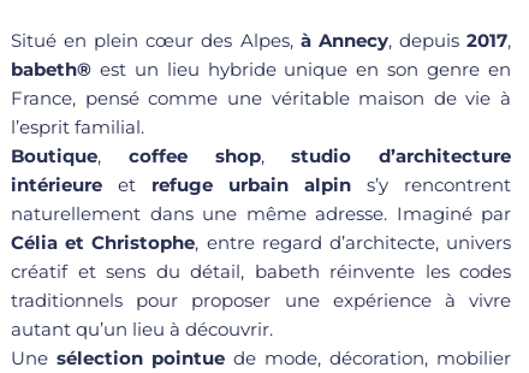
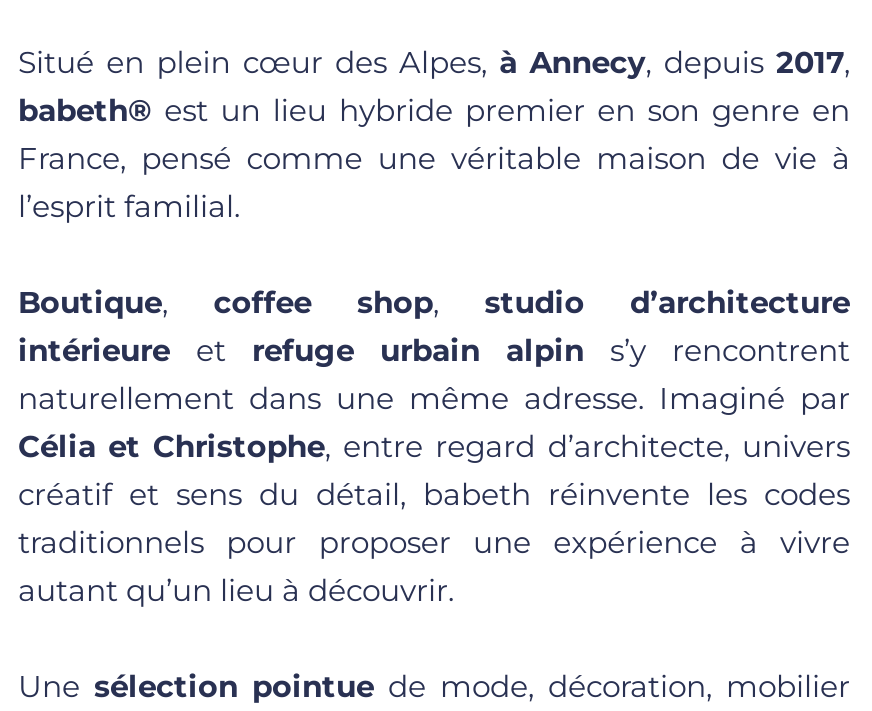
- babeth® est un lieu hybride unique en son genre en
+ babeth® est un lieu hybride premier en son genre en
